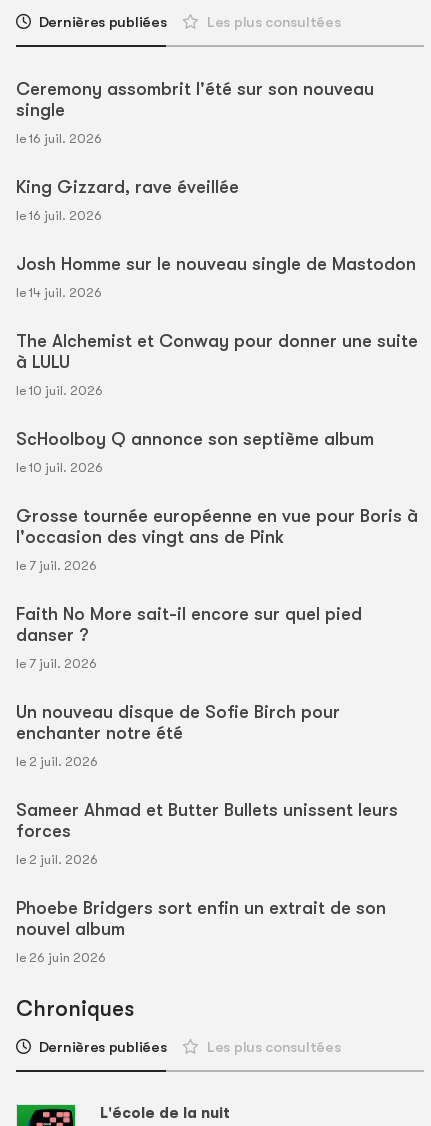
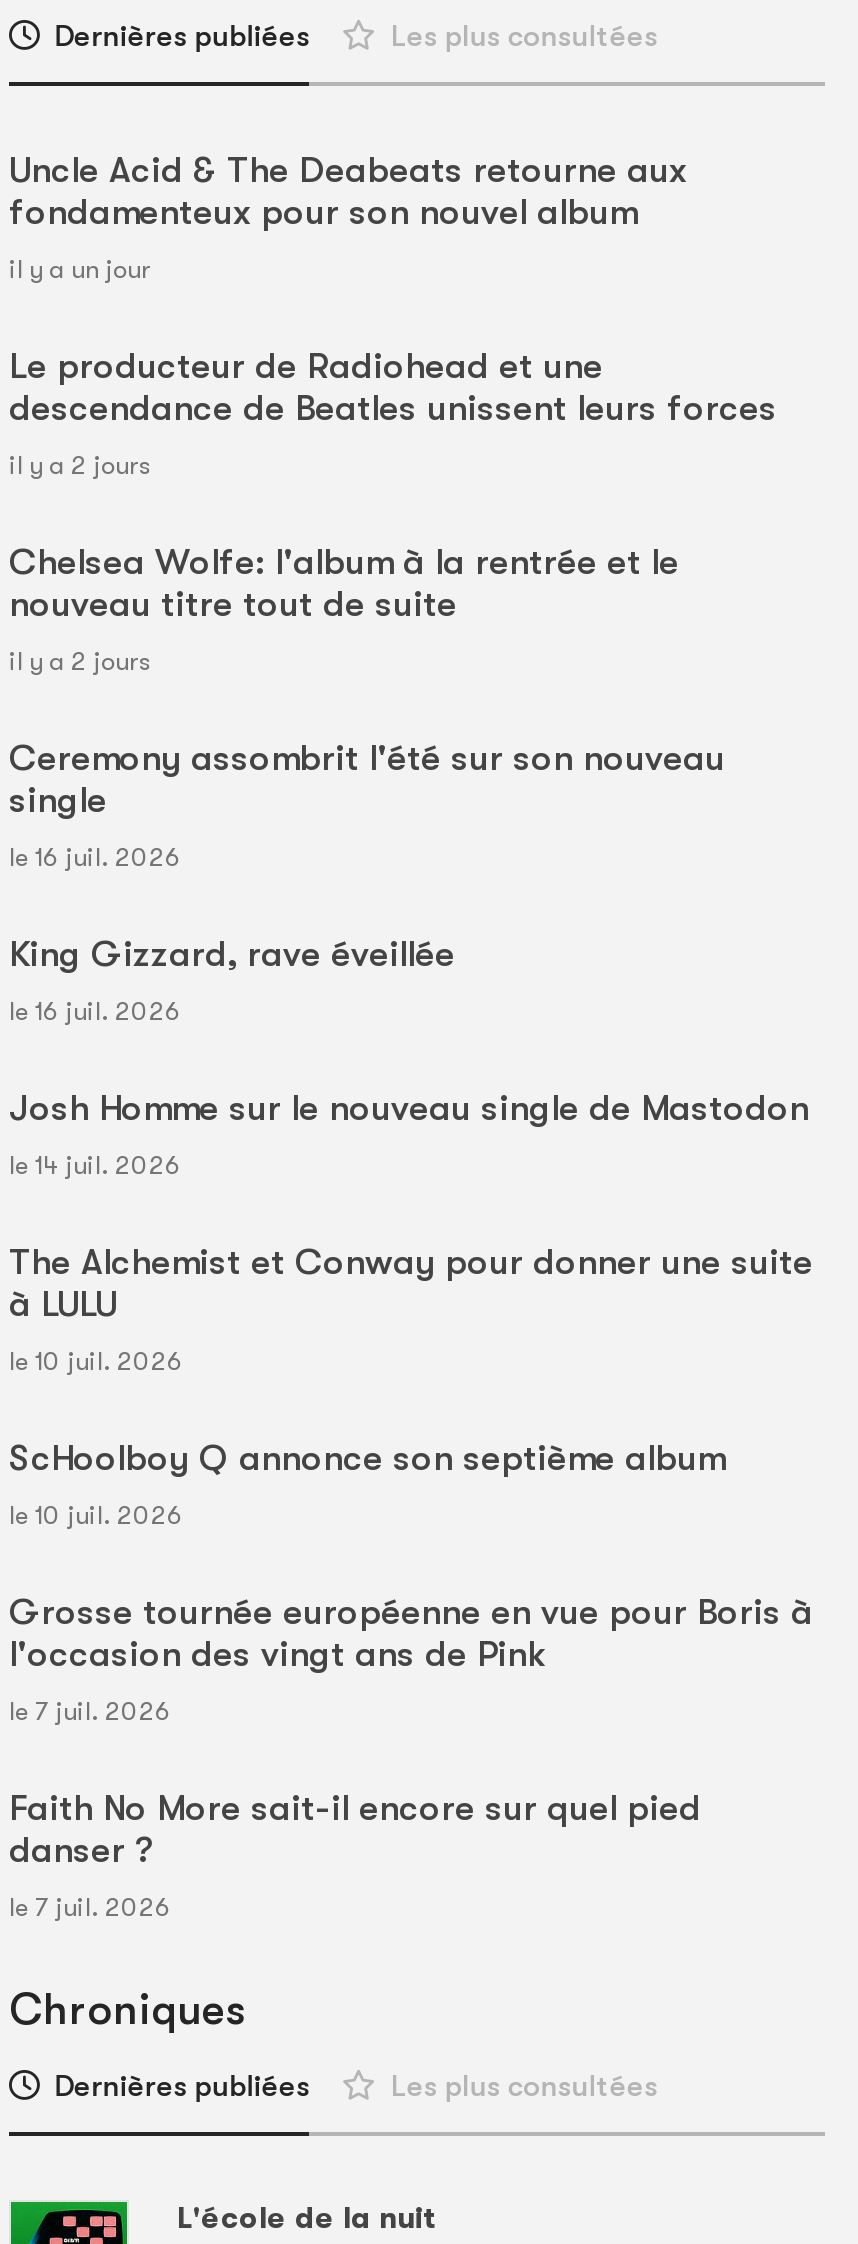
+ Uncle Acid & The Deabeats retourne aux
+ fondamenteux pour son nouvel album
+ il y a un jour
+ Le producteur de Radiohead et une
+ descendance de Beatles unissent leurs forces
+ il y a 2 jours
+ Chelsea Wolfe: l'album à la rentrée et le
+ nouveau titre tout de suite
+ il y a 2 jours

moved down: Ceremony assombrit l'été sur son nouveau | single | le 16 juil. 2026 | ... | danser ? | le 7 juil. 2026

- Un nouveau disque de Sofie Birch pour
- enchanter notre été
- le 2 juil. 2026
- Sameer Ahmad et Butter Bullets unissent leurs
- forces
- le 2 juil. 2026
- Phoebe Bridgers sort enfin un extrait de son
- nouvel album
- le 26 juin 2026
